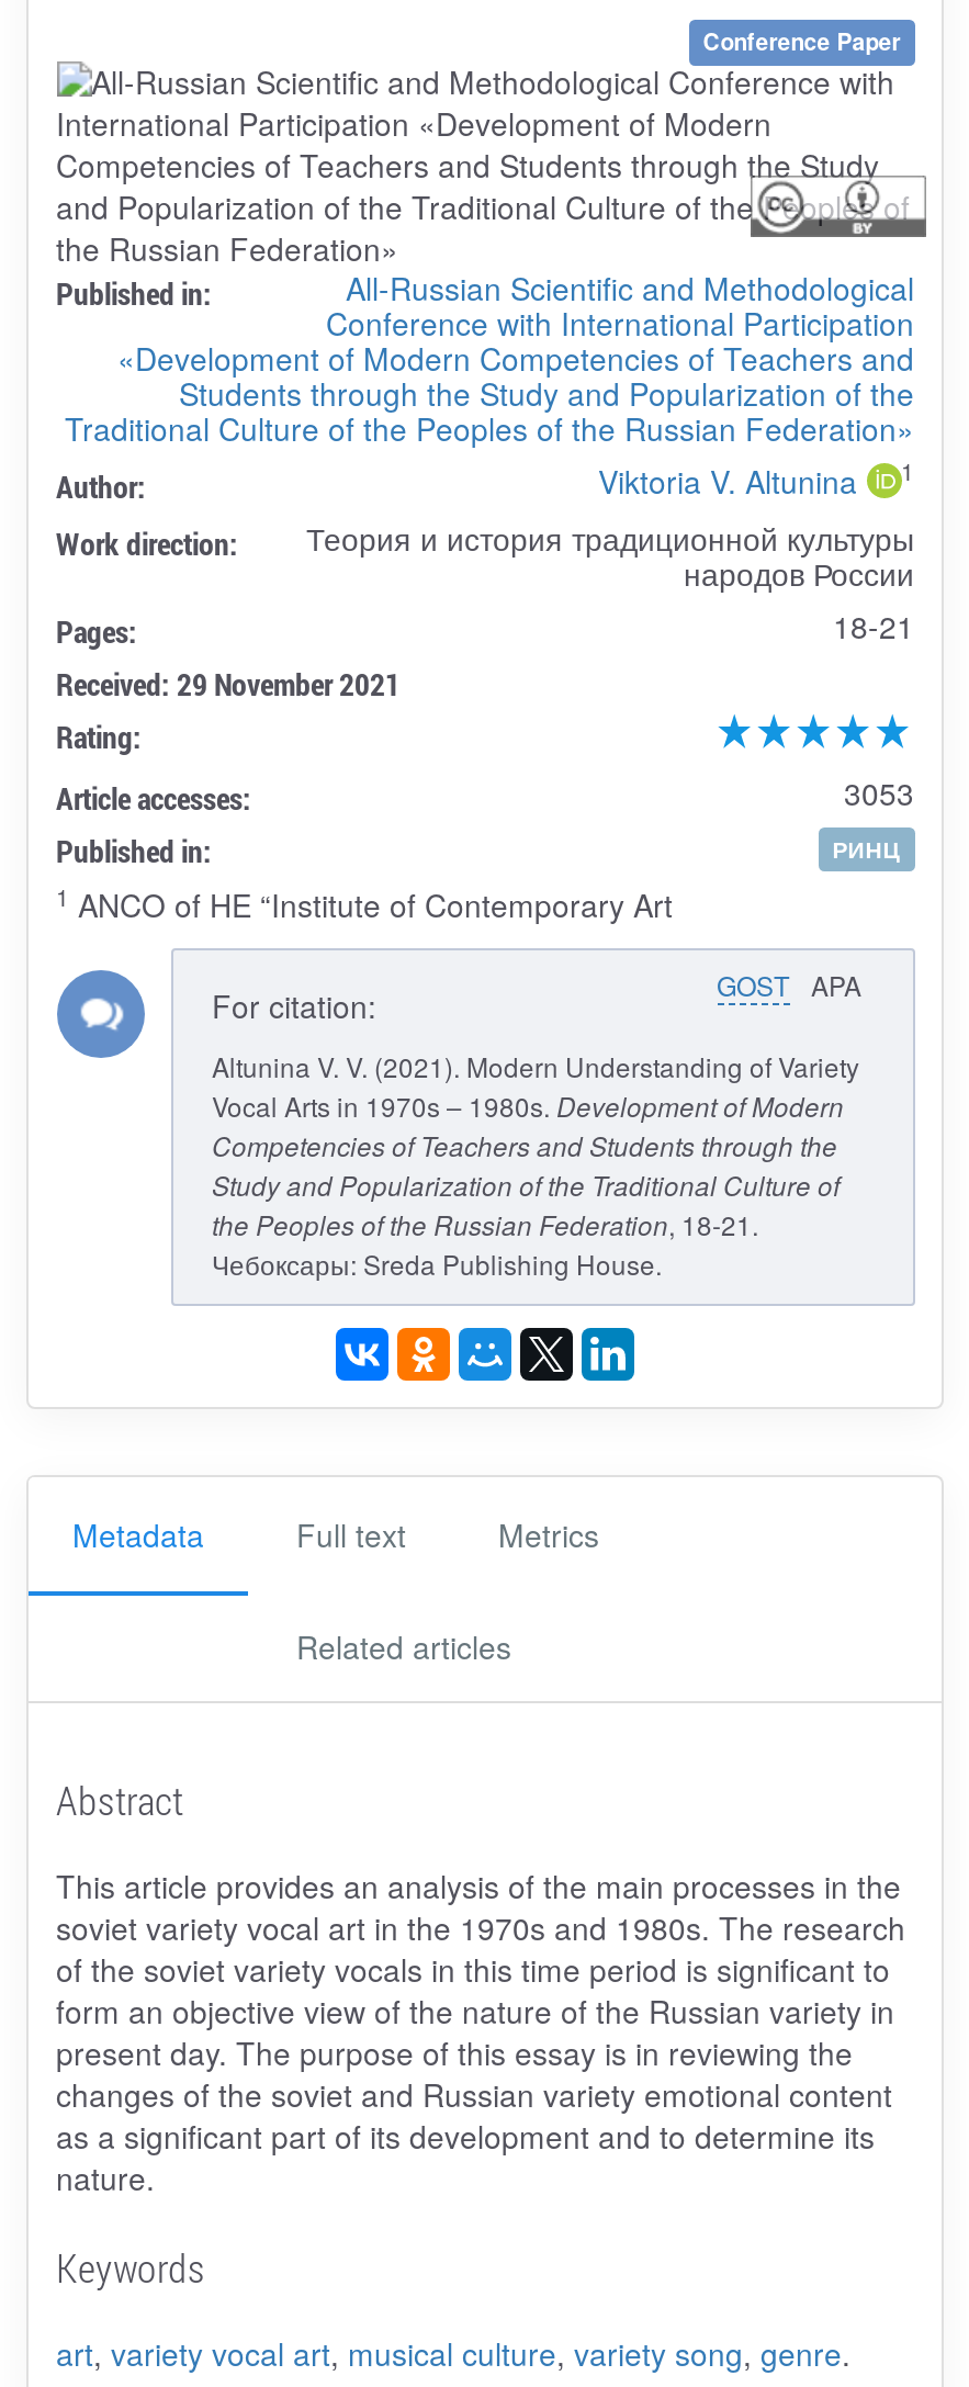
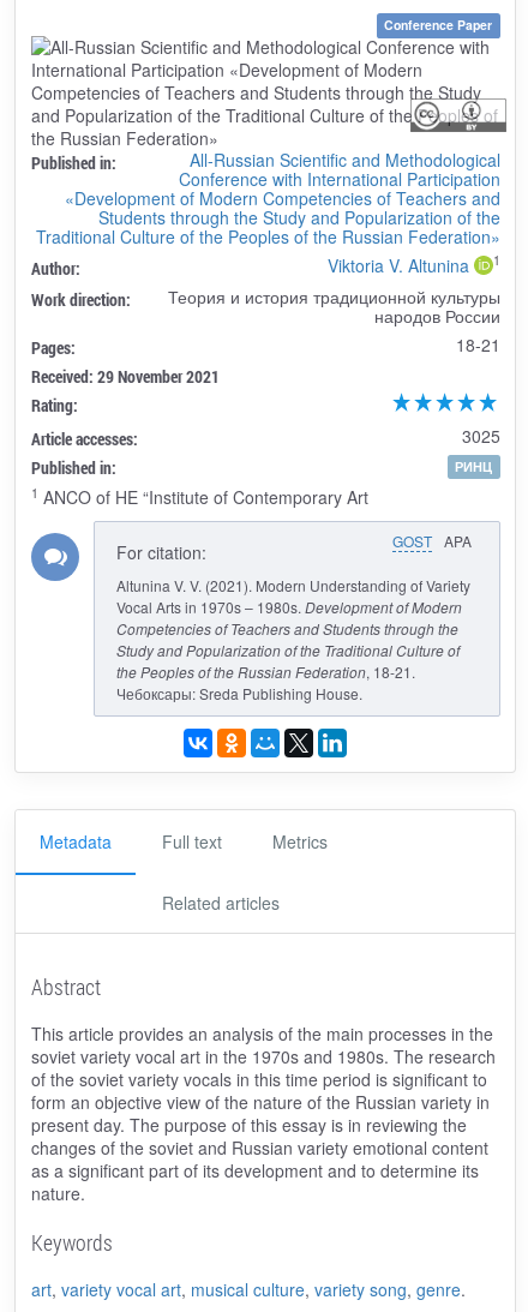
- 3053
+ 3025
